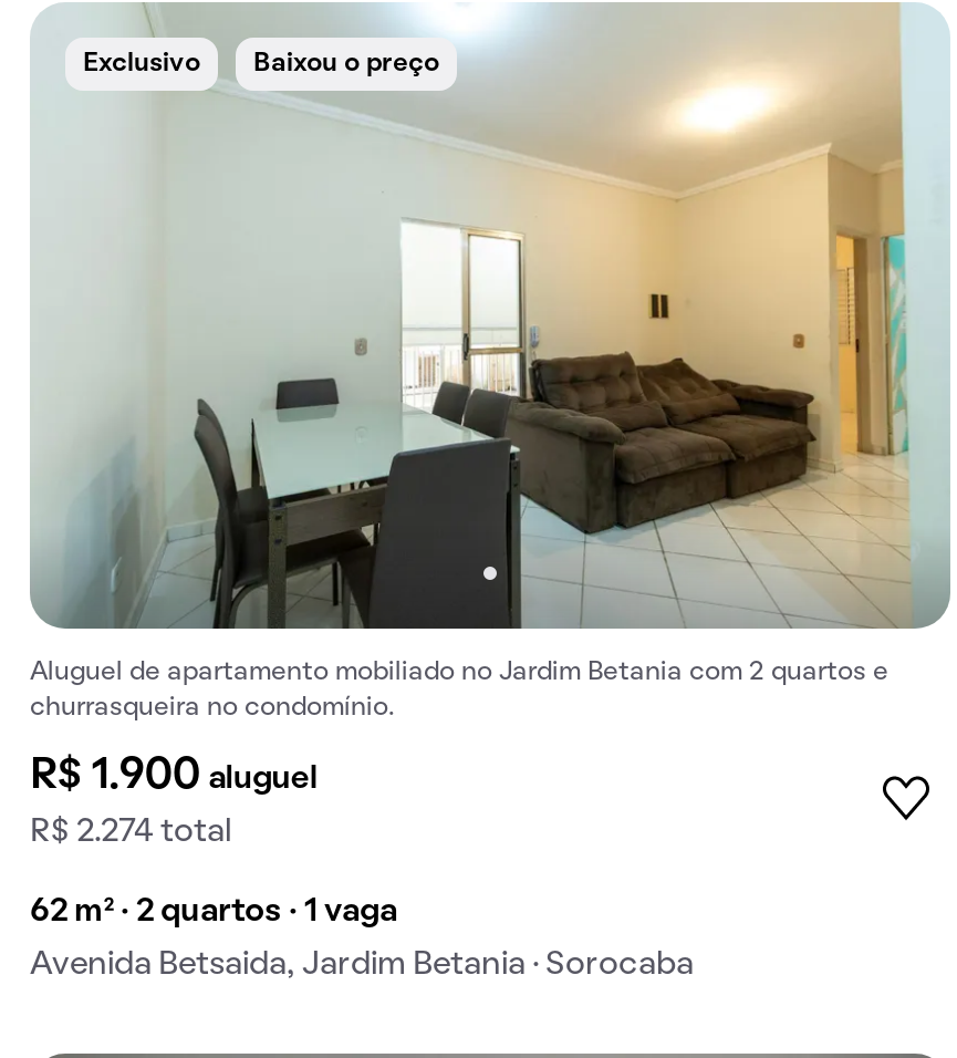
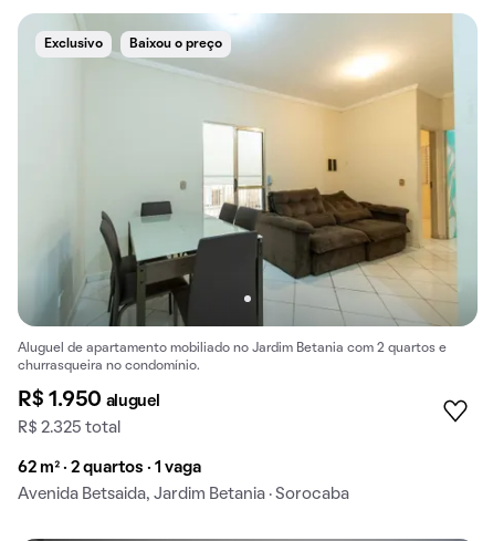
- R$ 1.900 aluguel
+ R$ 1.950 aluguel

- R$ 2.274 total
+ R$ 2.325 total
